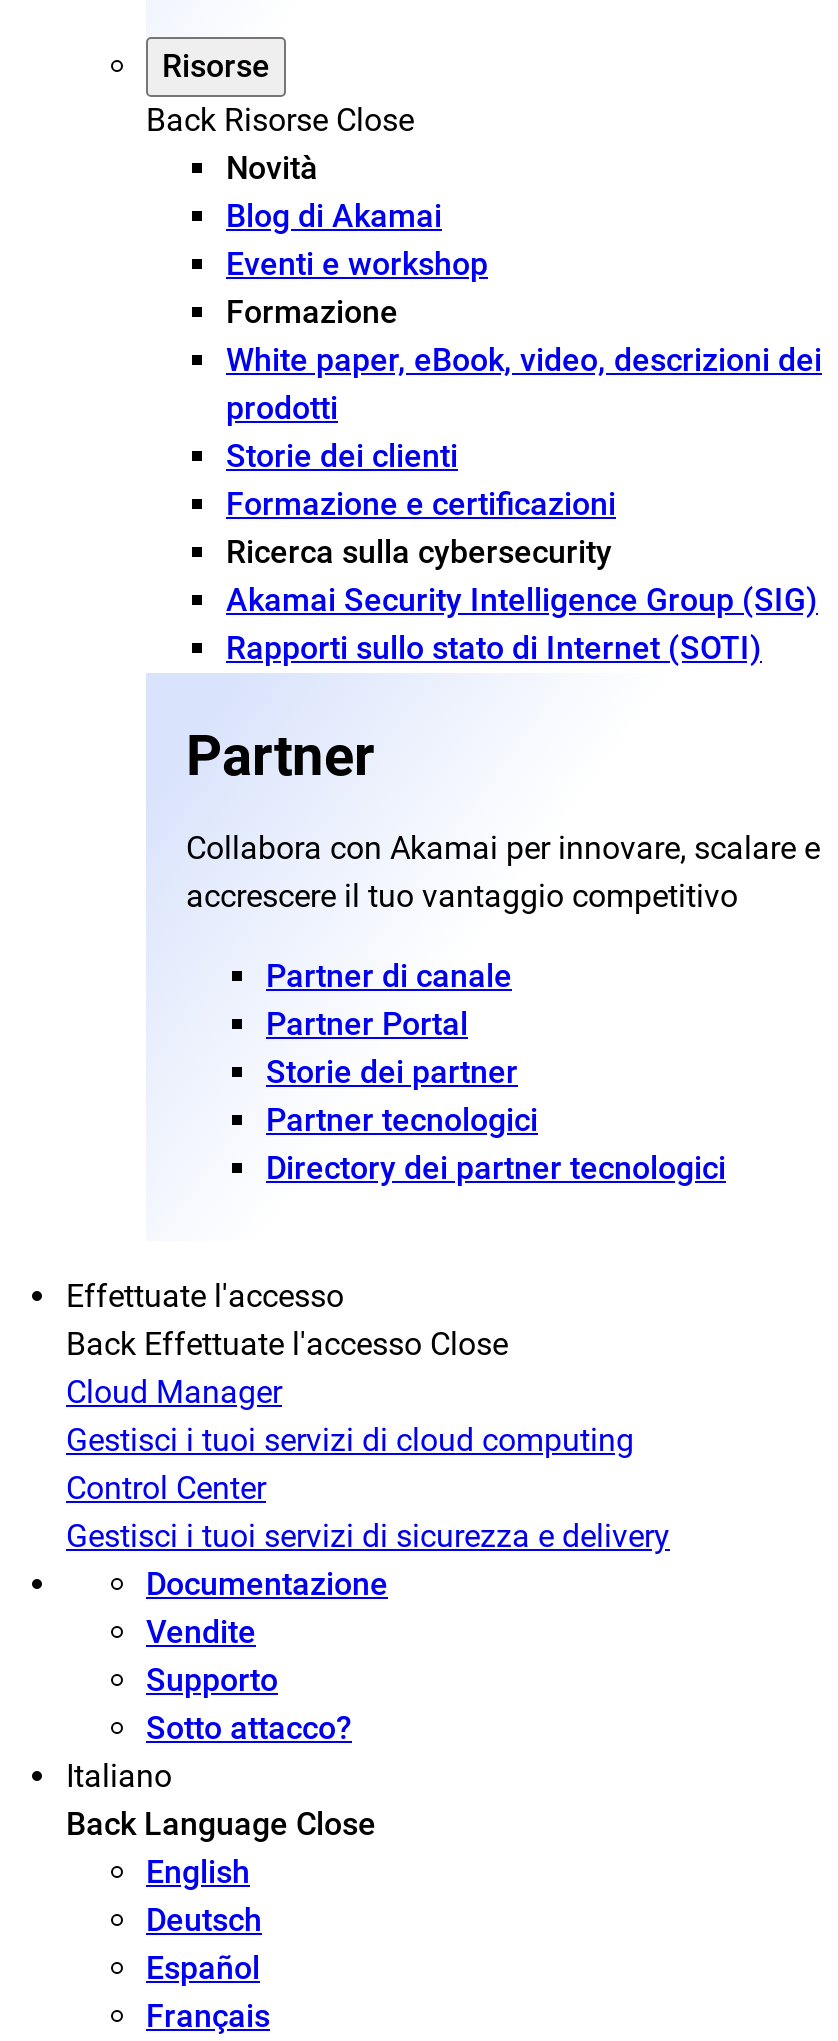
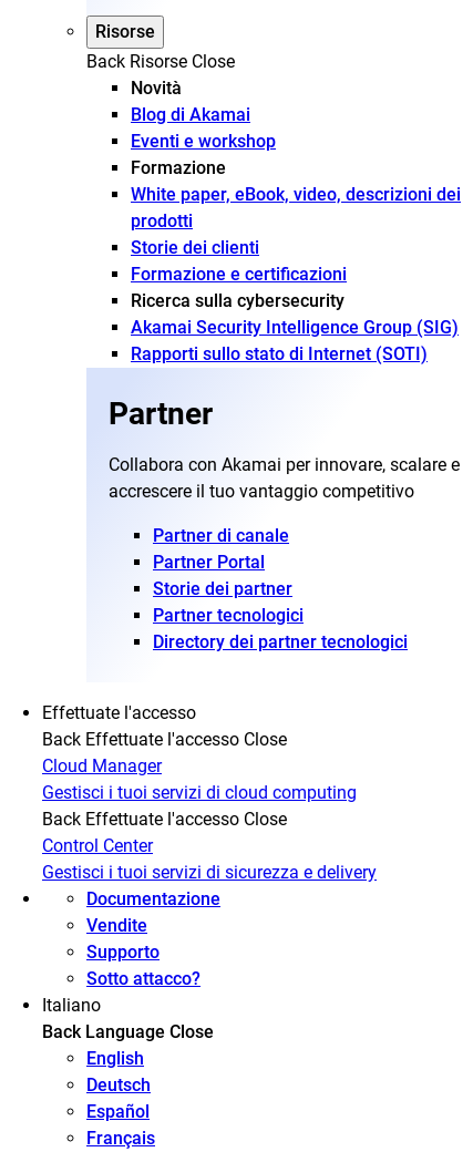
+ Back Effettuate l'accesso Close
